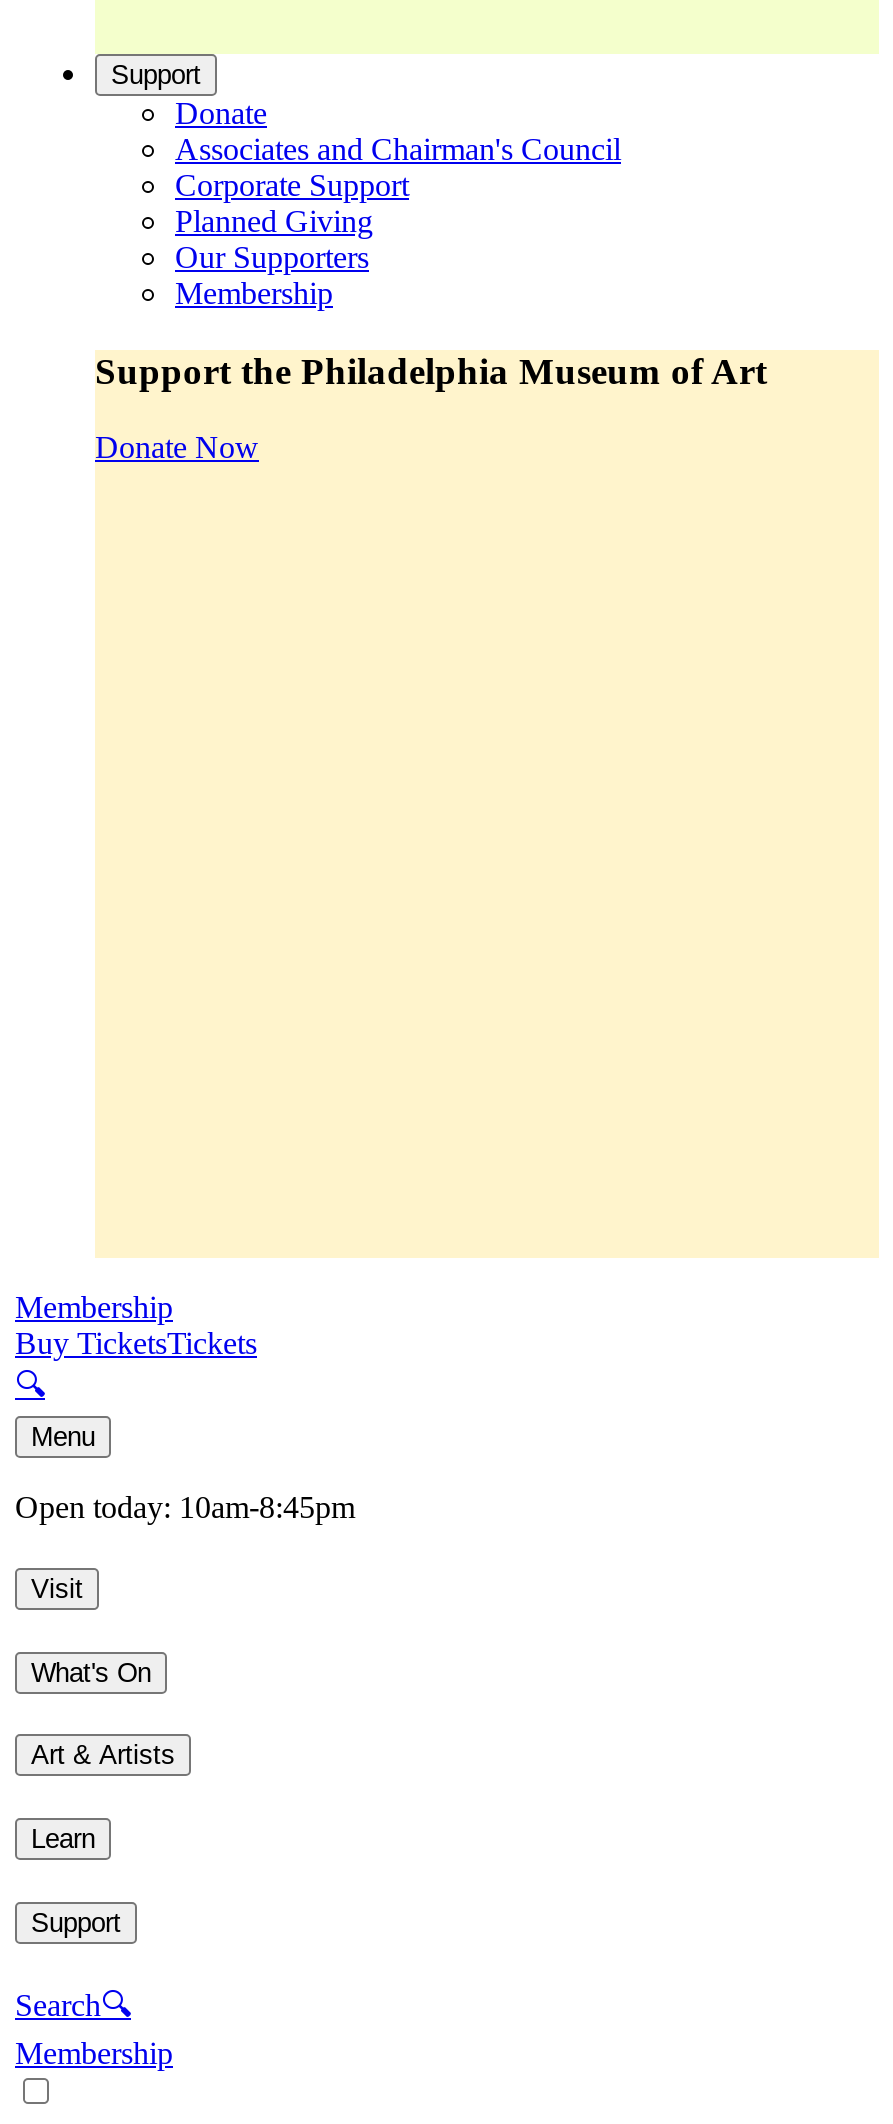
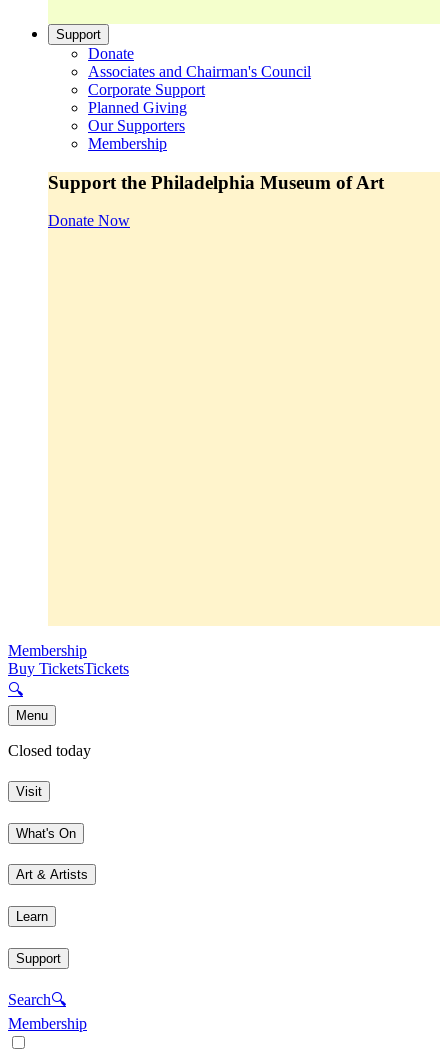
- Open today: 10am-8:45pm
+ Closed today
